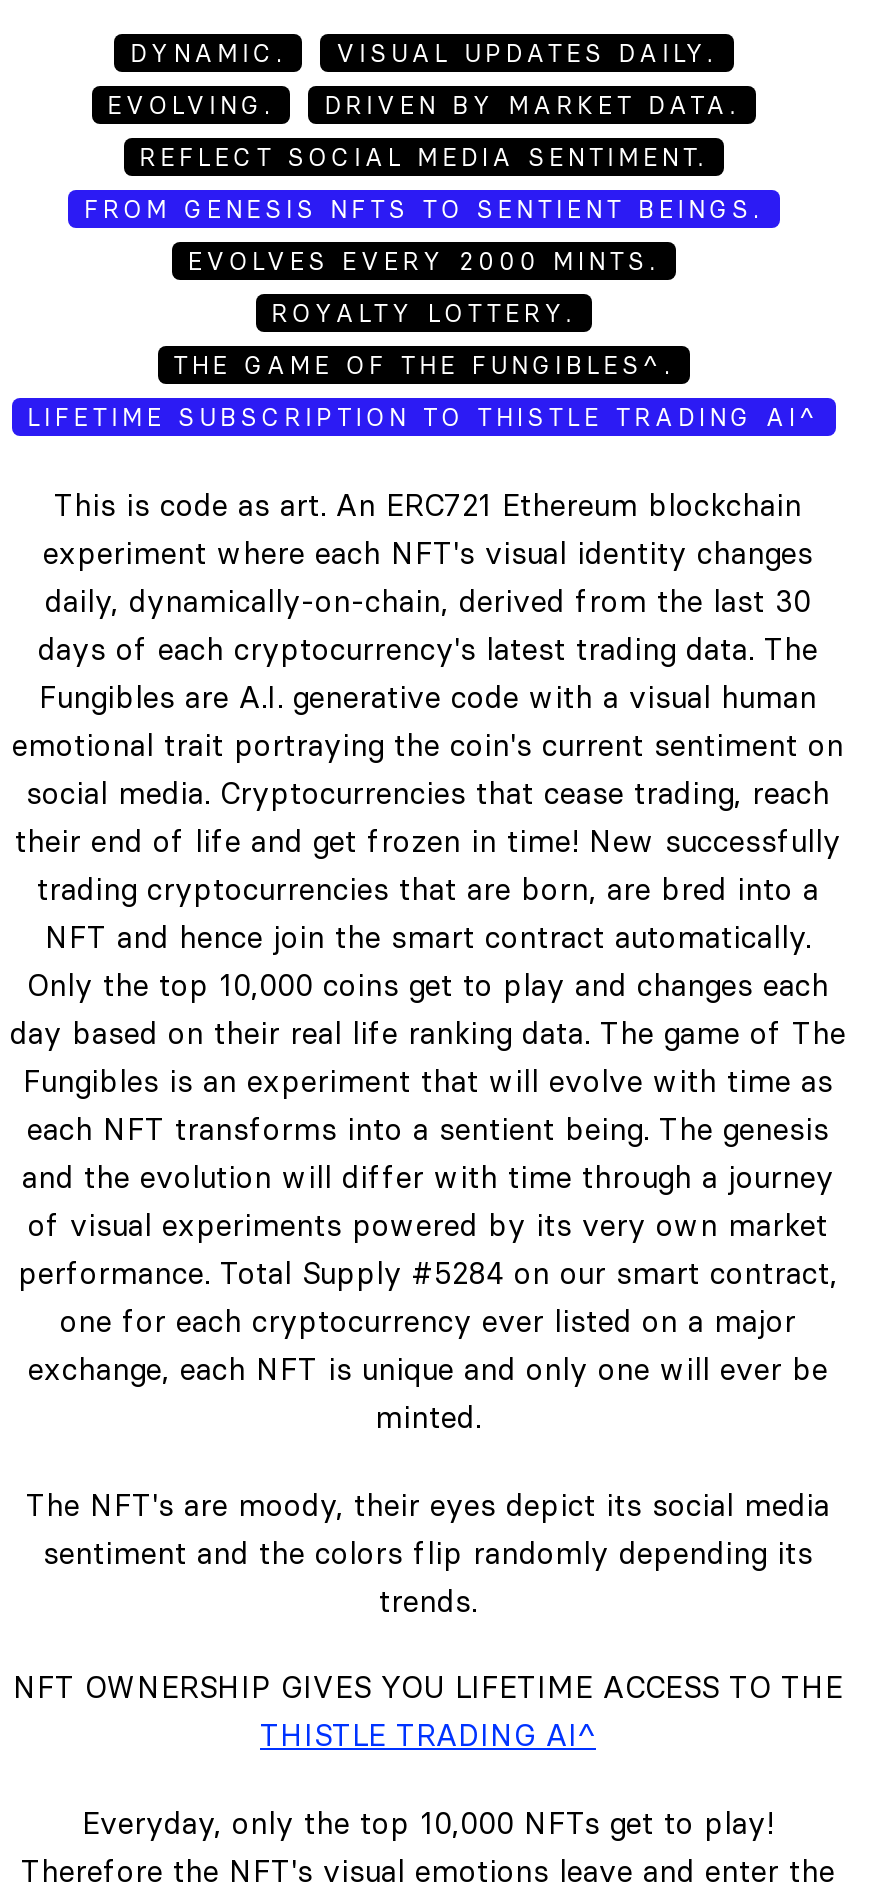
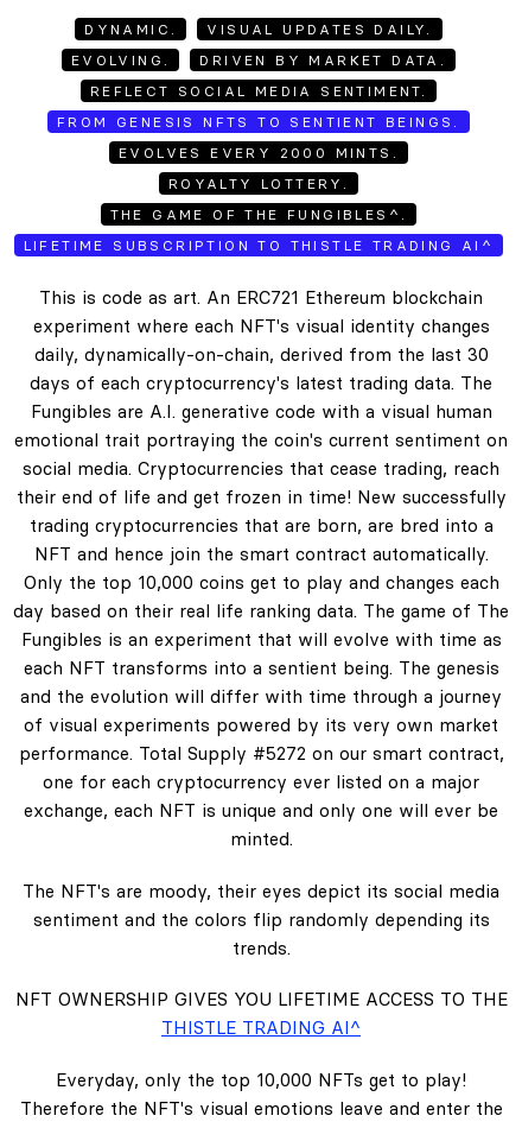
- performance. Total Supply #5284 on our smart contract,
+ performance. Total Supply #5272 on our smart contract,
